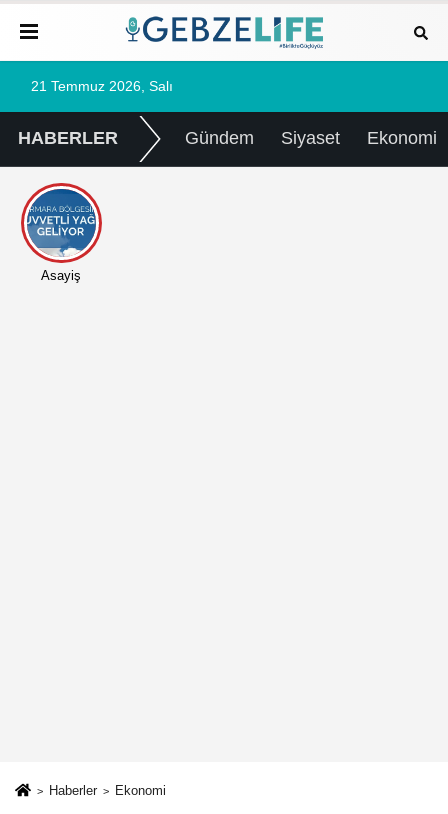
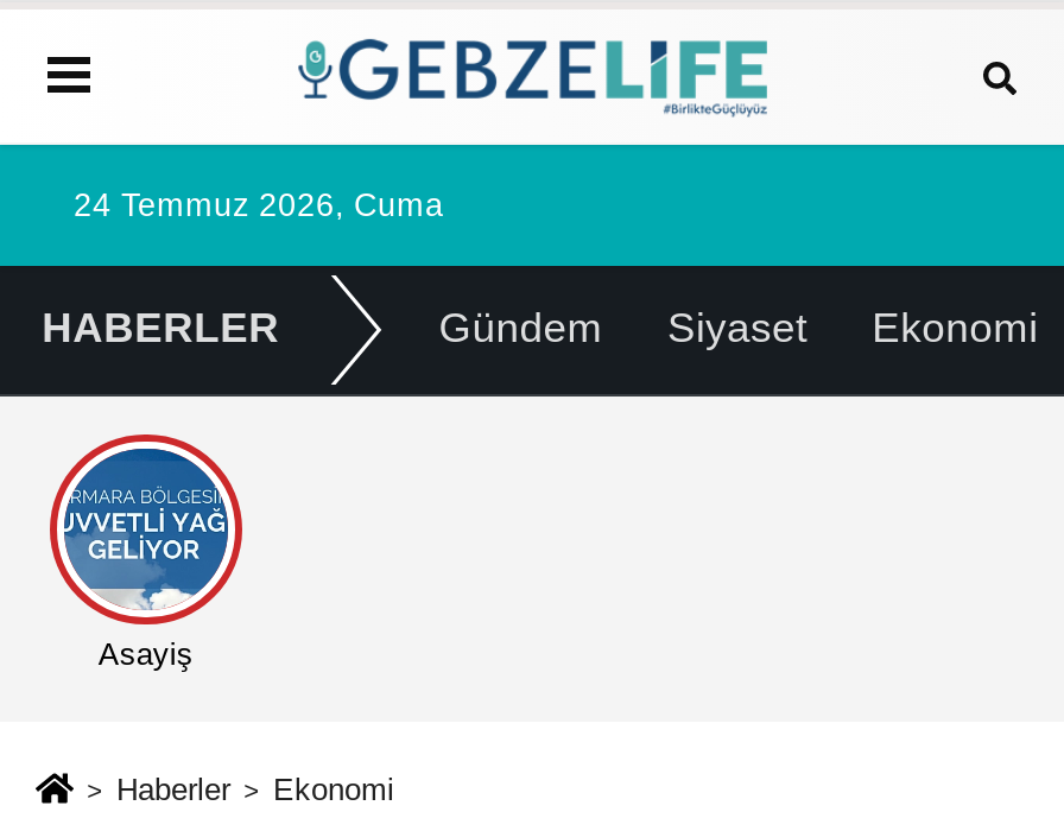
- 21 Temmuz 2026, Salı
+ 24 Temmuz 2026, Cuma
